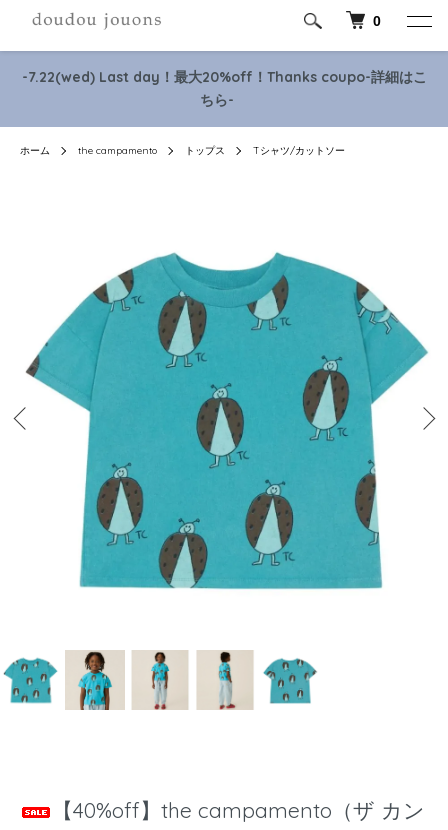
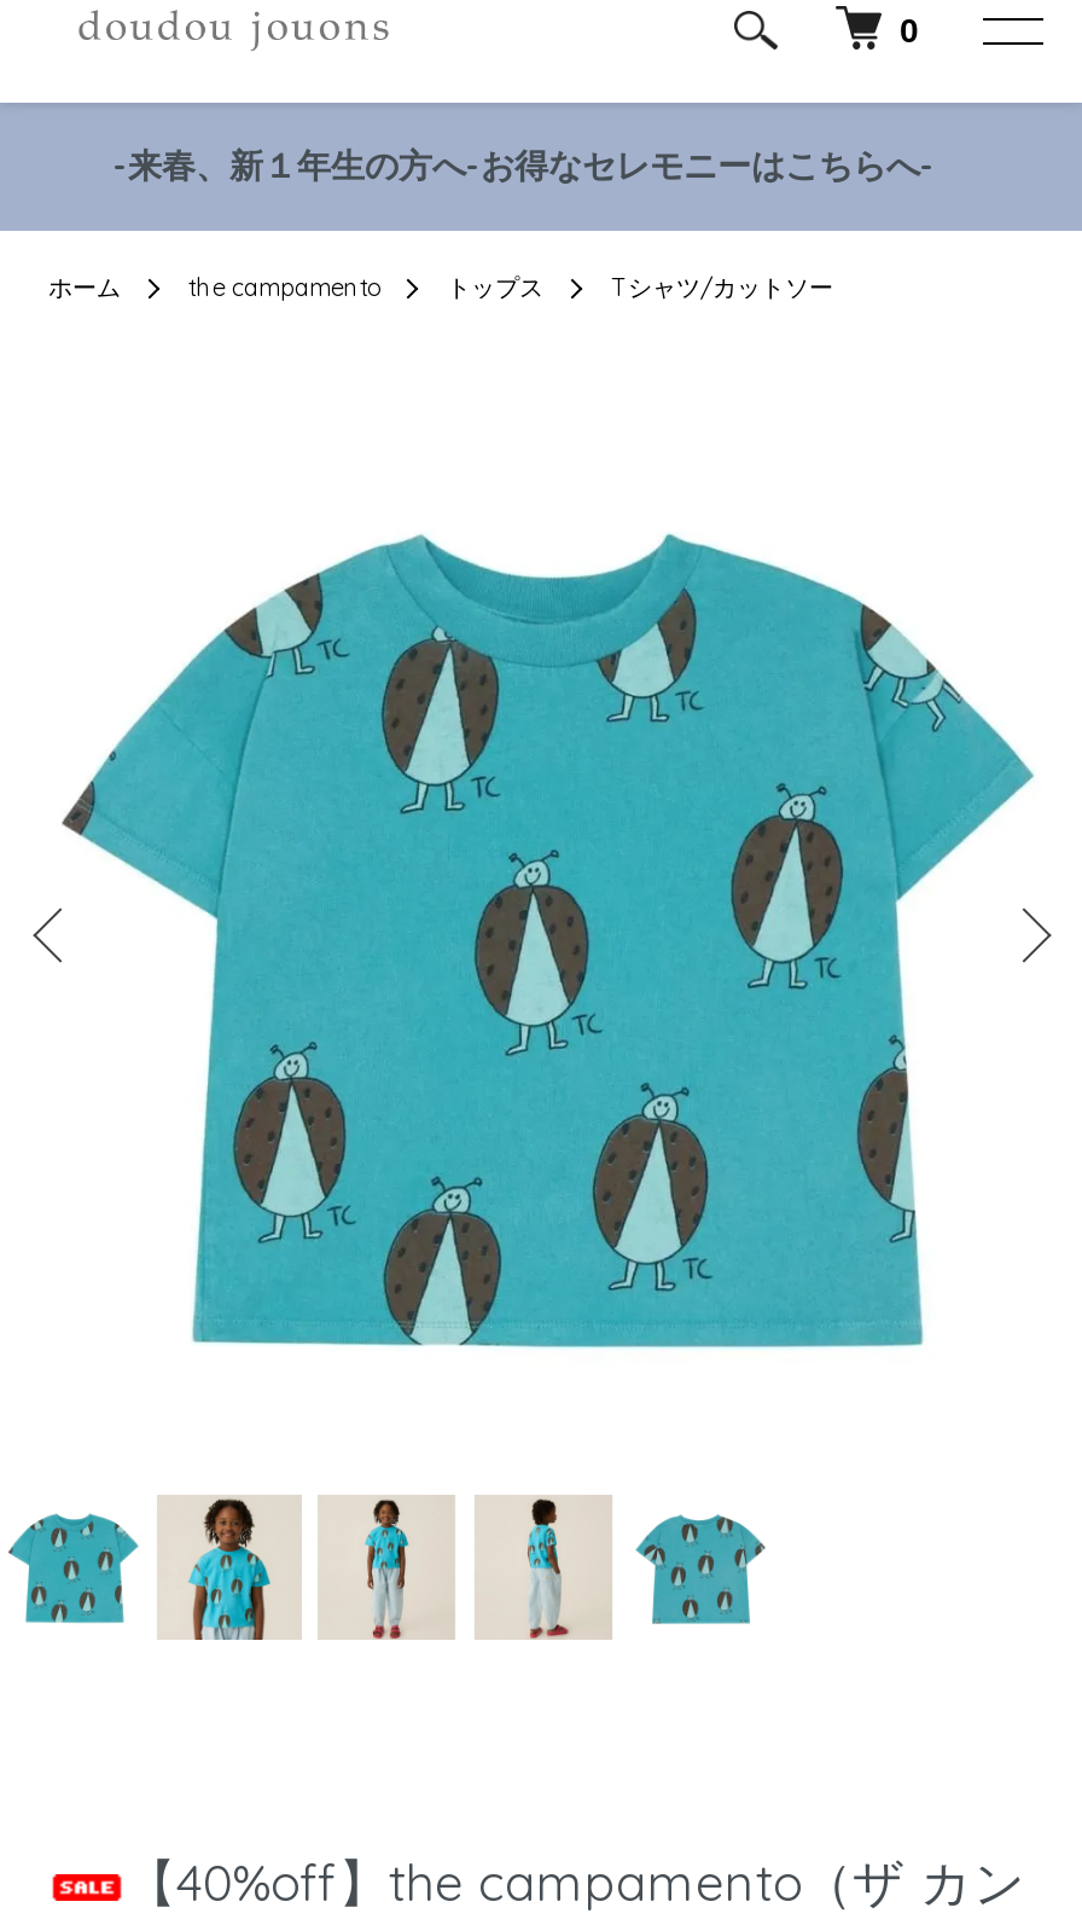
- -7.22(wed) Last day！最大20%off！Thanks coupo-詳細はこ
- ちら-
+ -来春、新１年生の方へ-お得なセレモニーはこちらへ-
